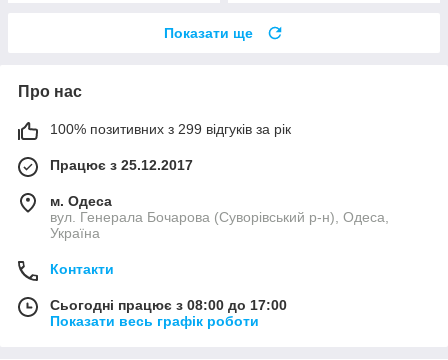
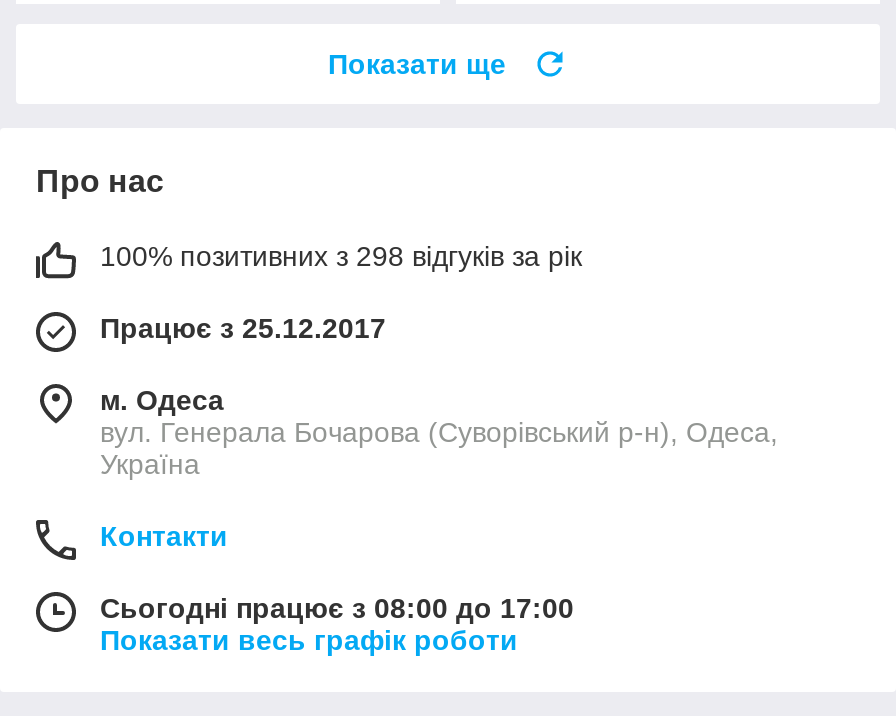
- 100% позитивних з 299 відгуків за рік
+ 100% позитивних з 298 відгуків за рік
